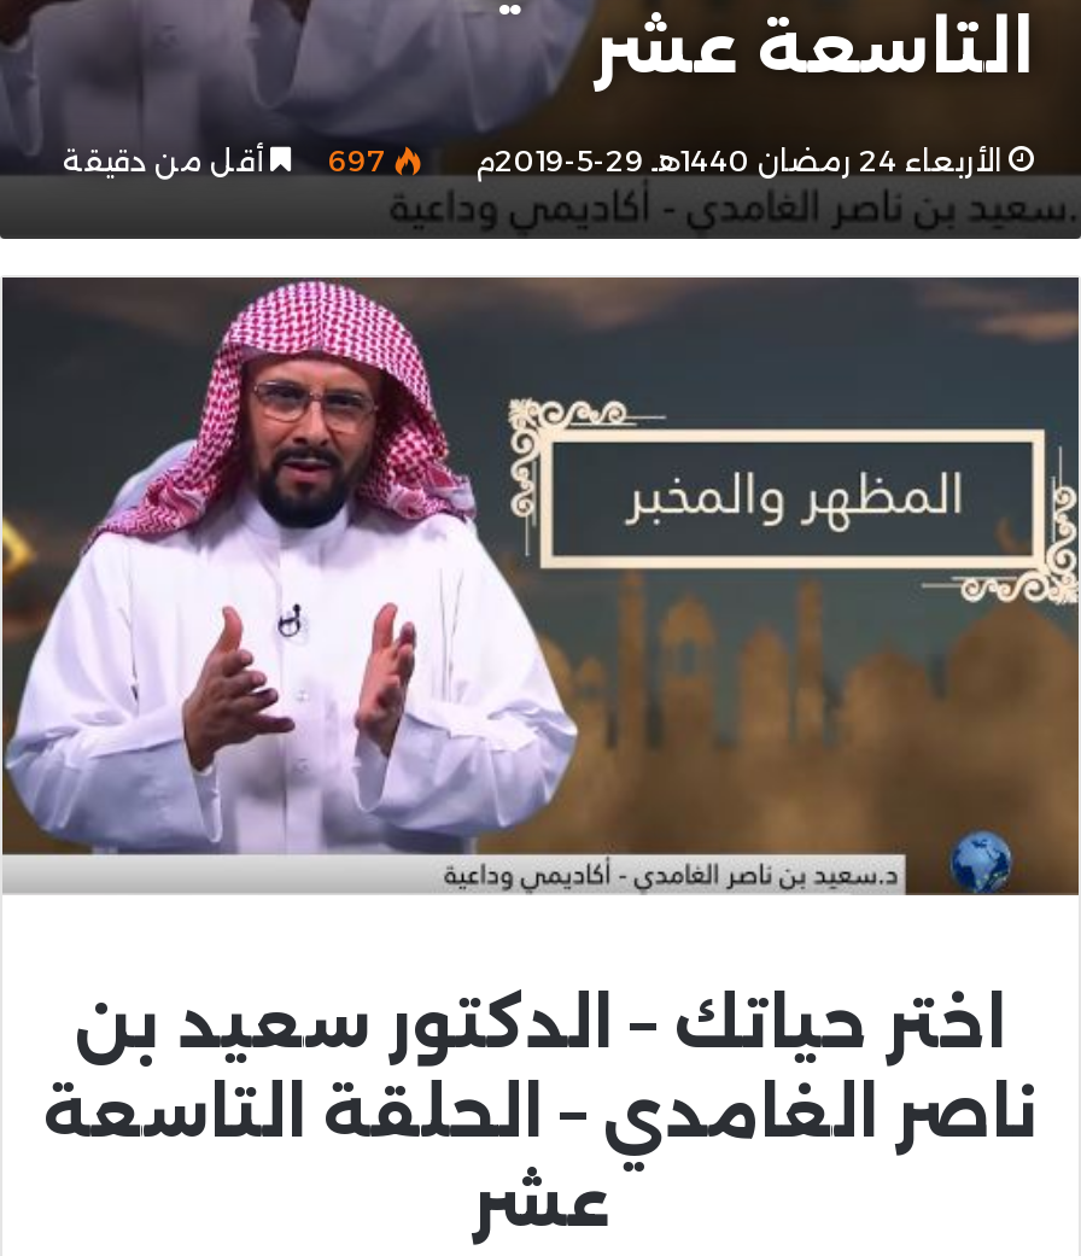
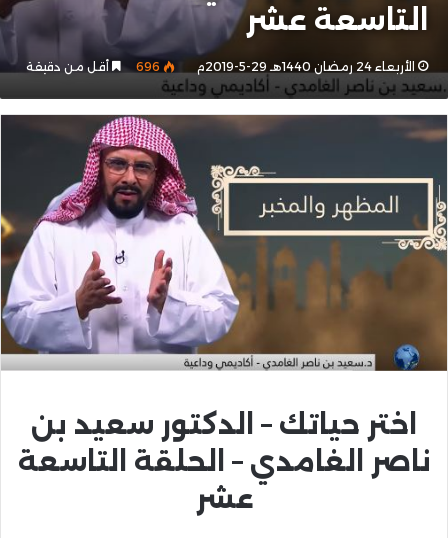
- 697 أقل من دقيقة
+ 696 أقل من دقيقة
